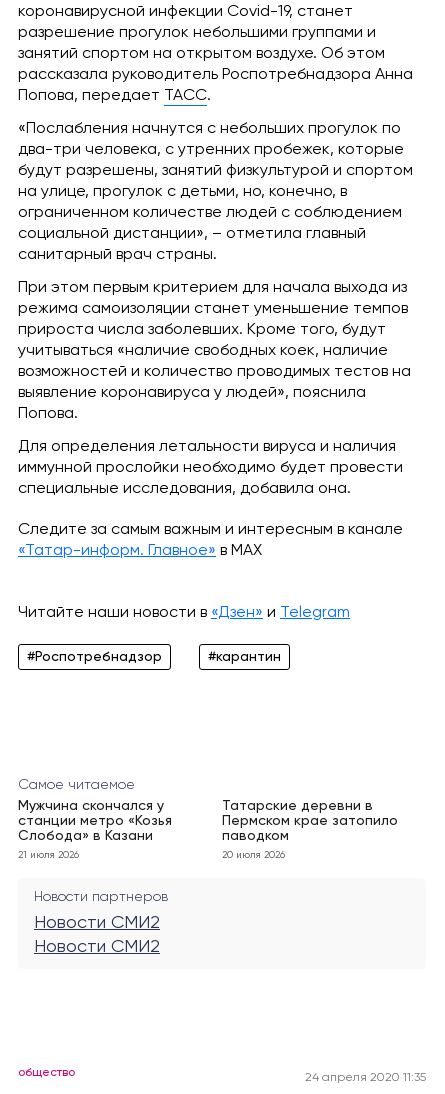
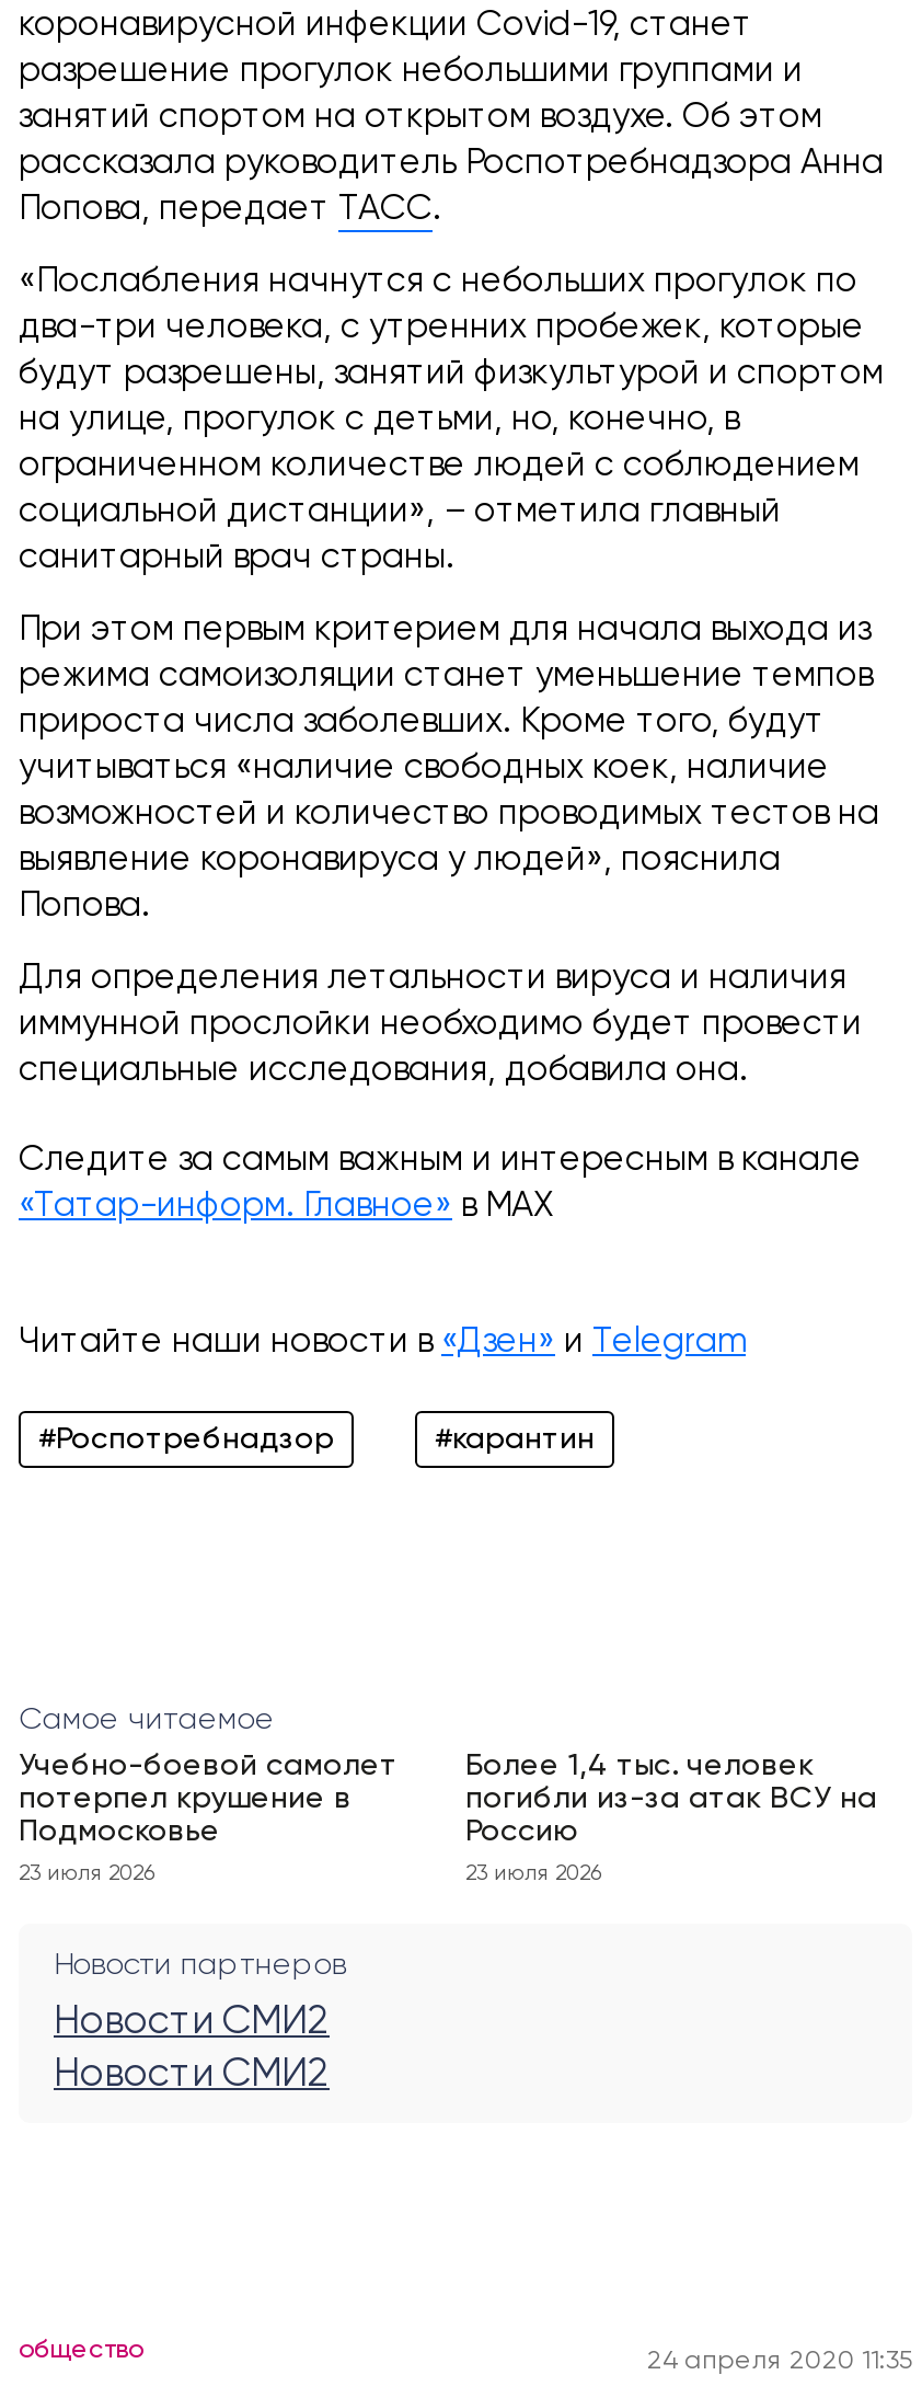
- Мужчина скончался у
- станции метро «Козья
- Слобода» в Казани
+ Учебно-боевой самолет
+ потерпел крушение в
+ Подмосковье

- Татарские деревни в
- Пермском крае затопило
- паводком
+ Более 1,4 тыс. человек
+ погибли из-за атак ВСУ на
+ Россию

- 21 июля 2026
+ 23 июля 2026

- 20 июля 2026
+ 23 июля 2026
